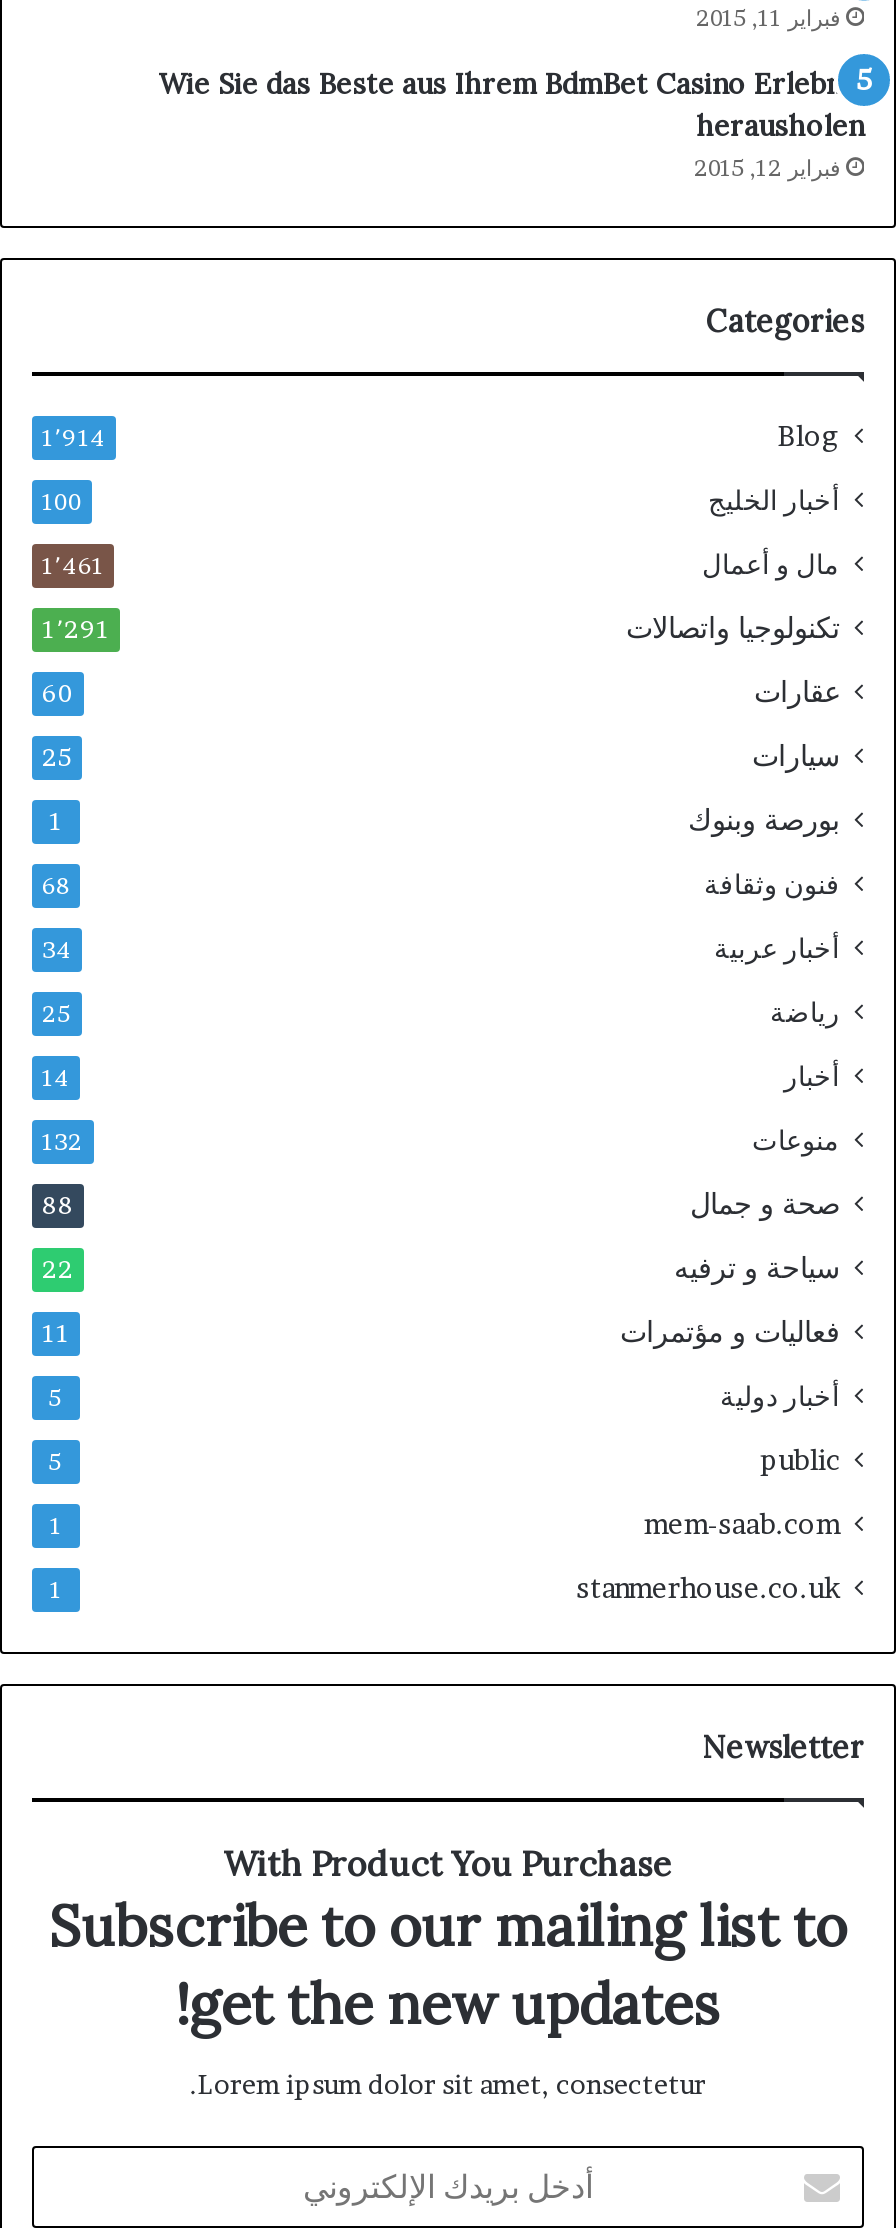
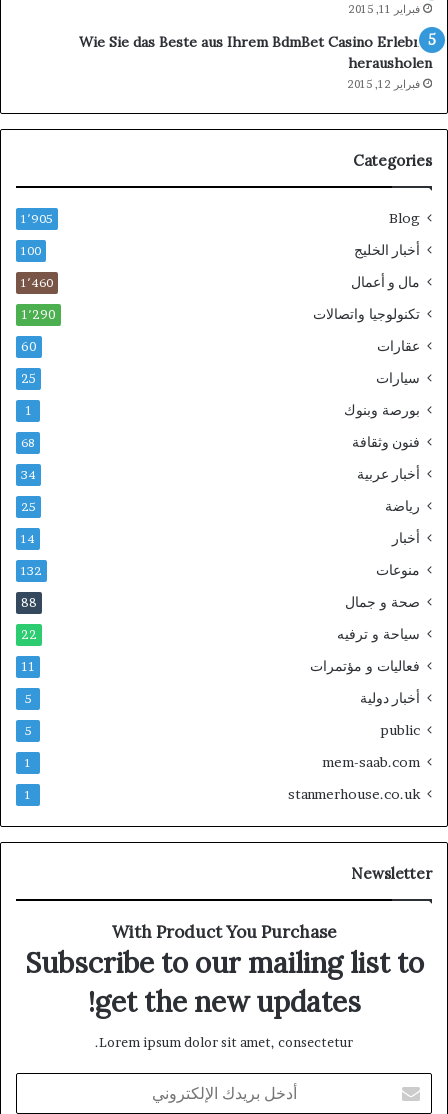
- 1٬914
+ 1٬905

- 1٬461
+ 1٬460

- 1٬291
+ 1٬290
